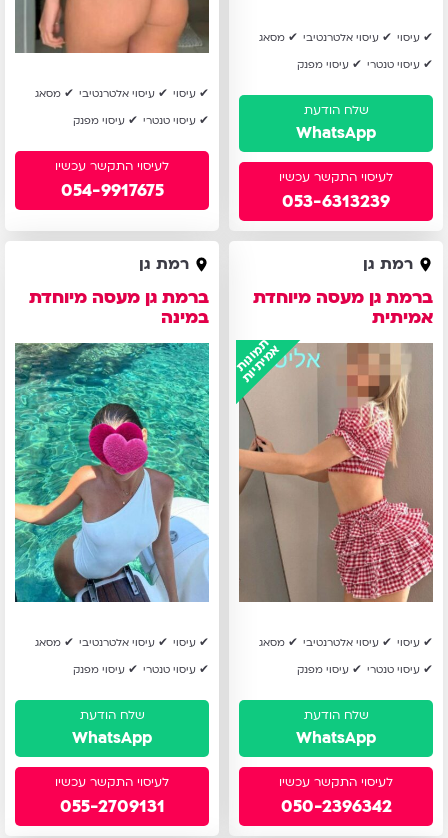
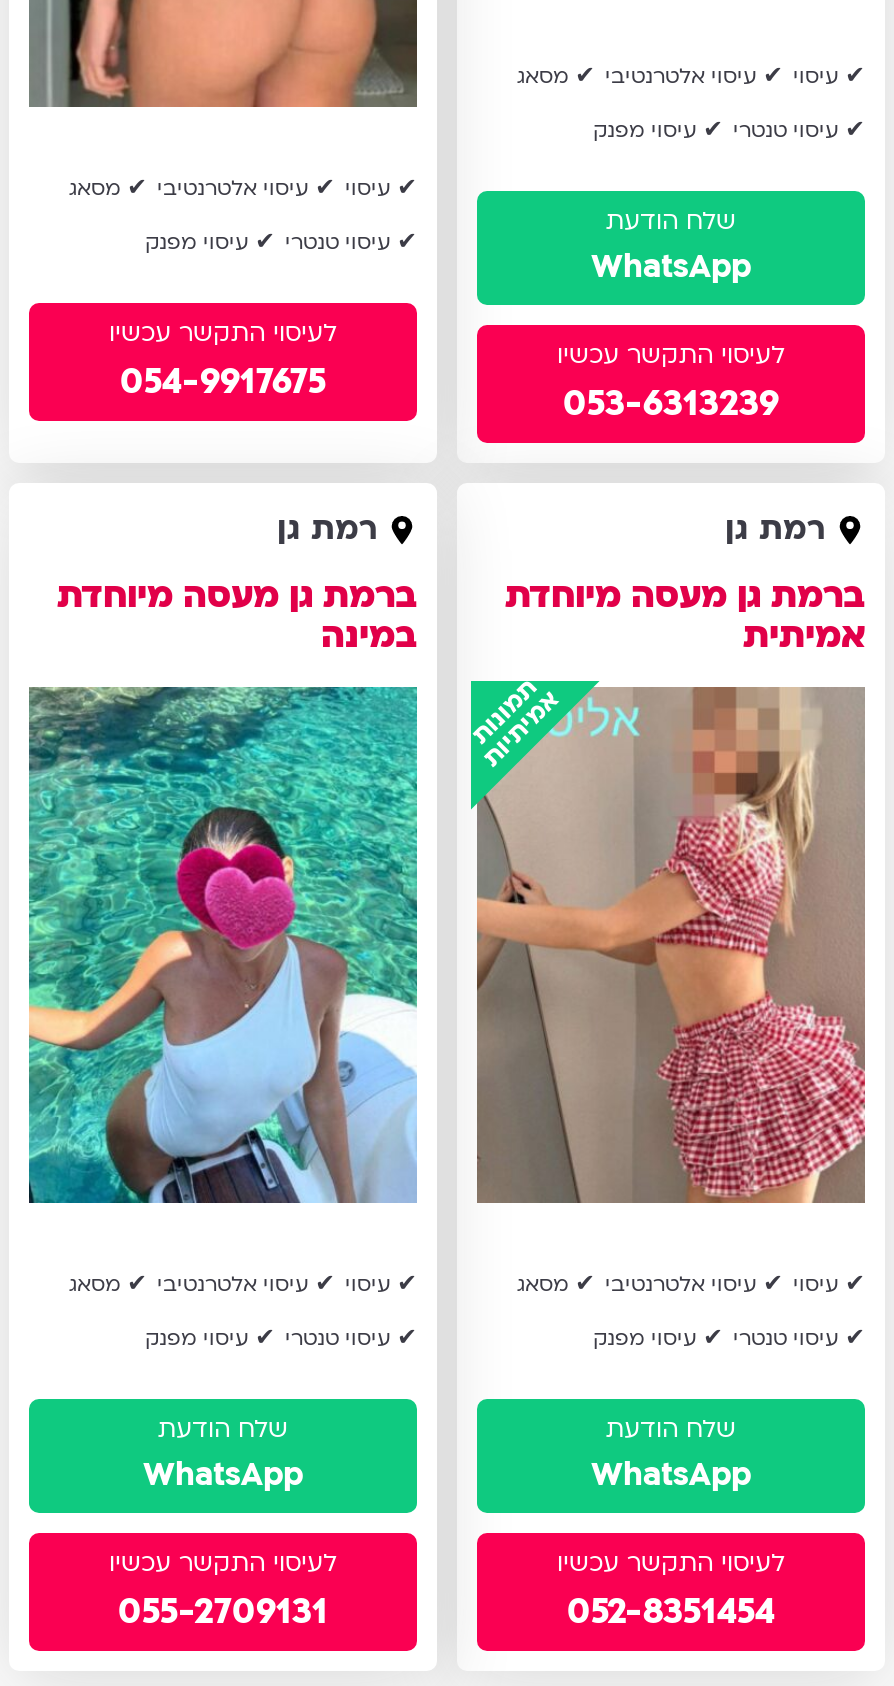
- 050-2396342
+ 052-8351454
